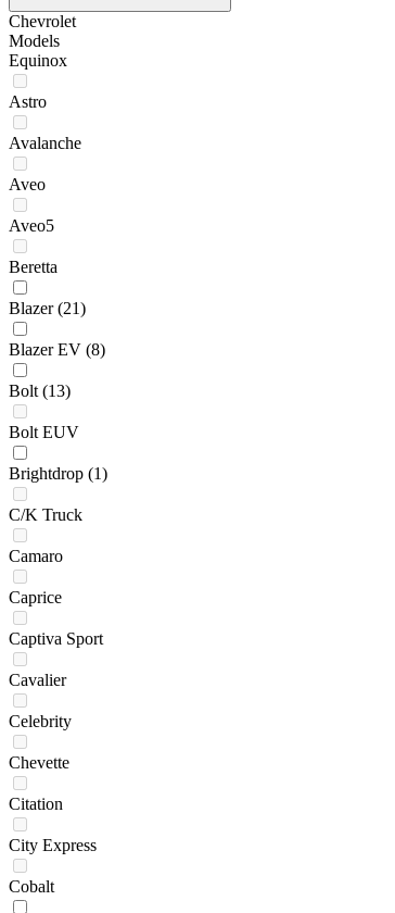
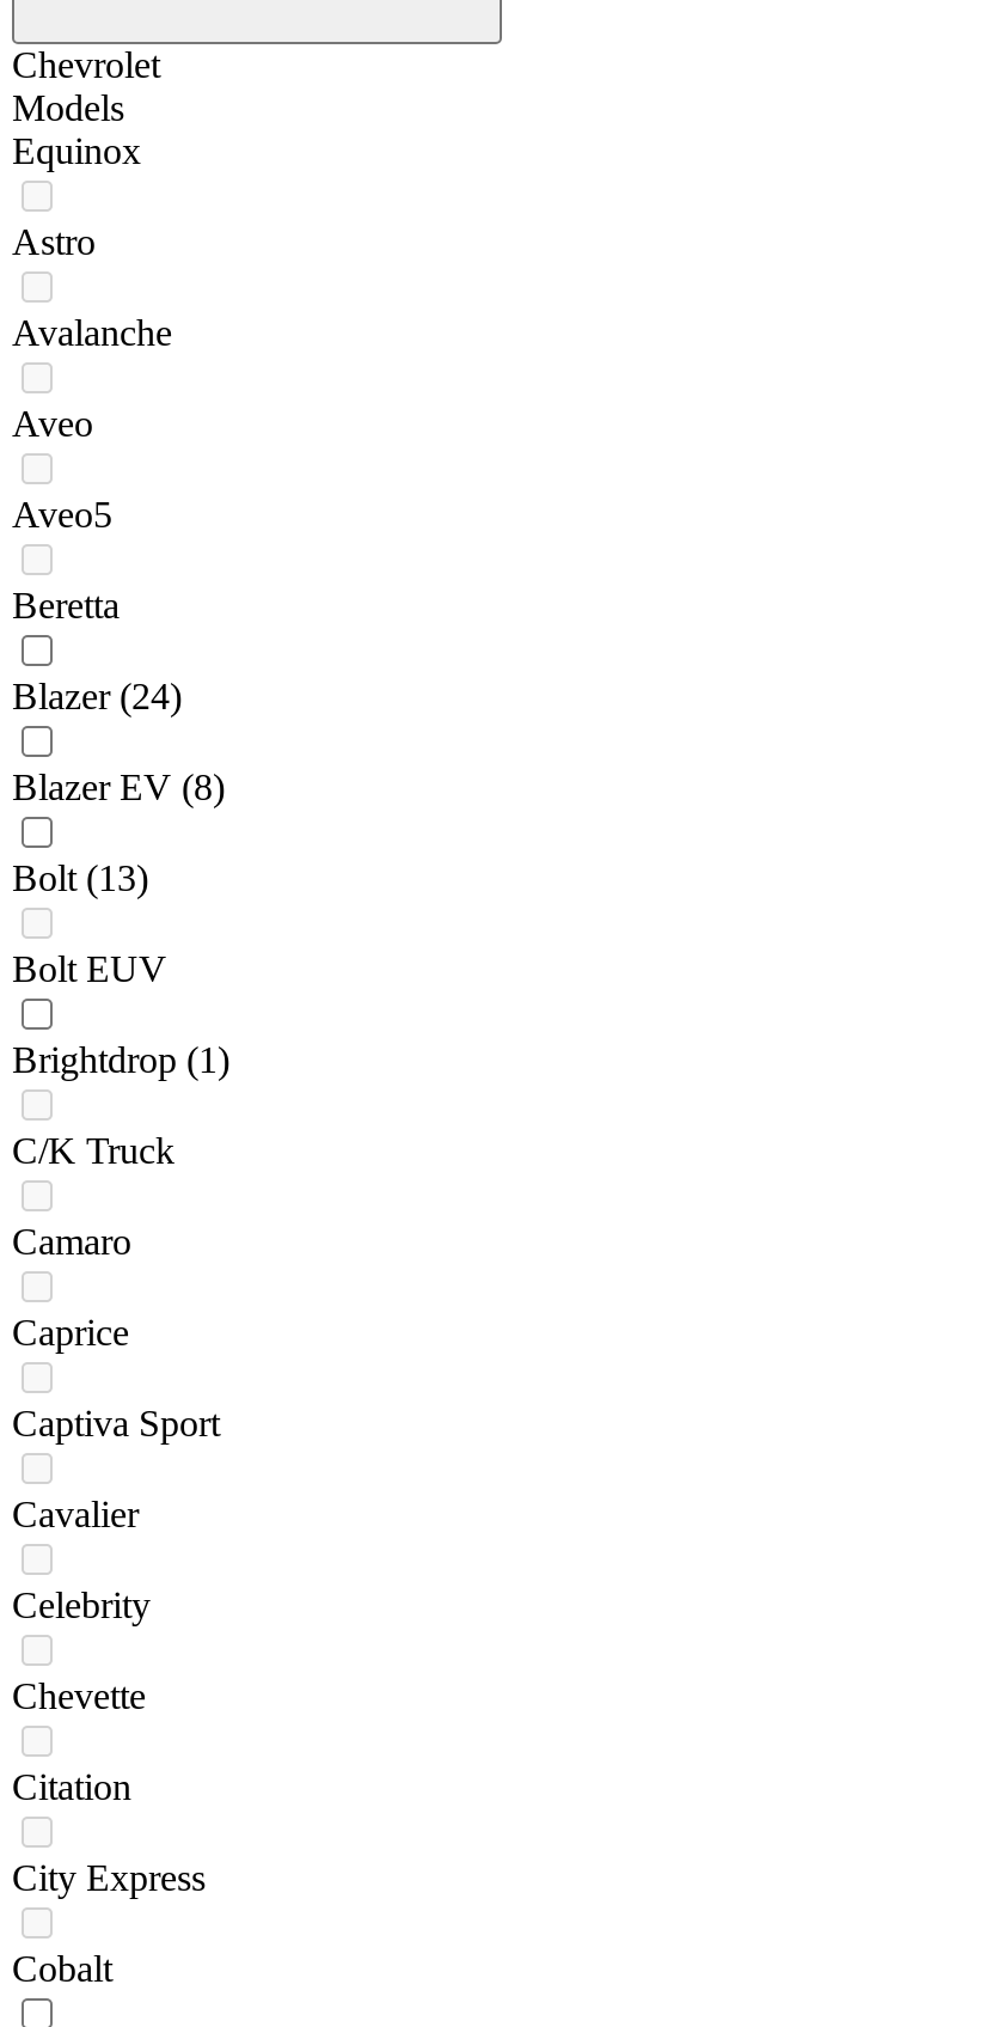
- Blazer (21)
+ Blazer (24)
